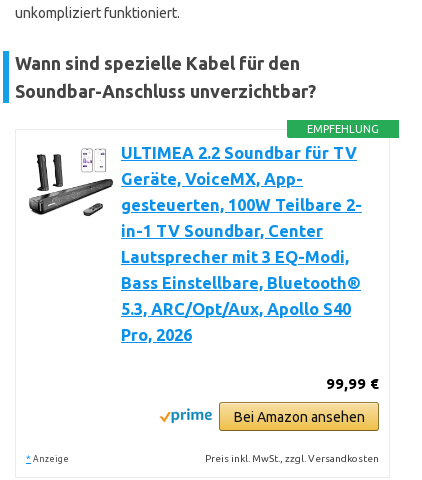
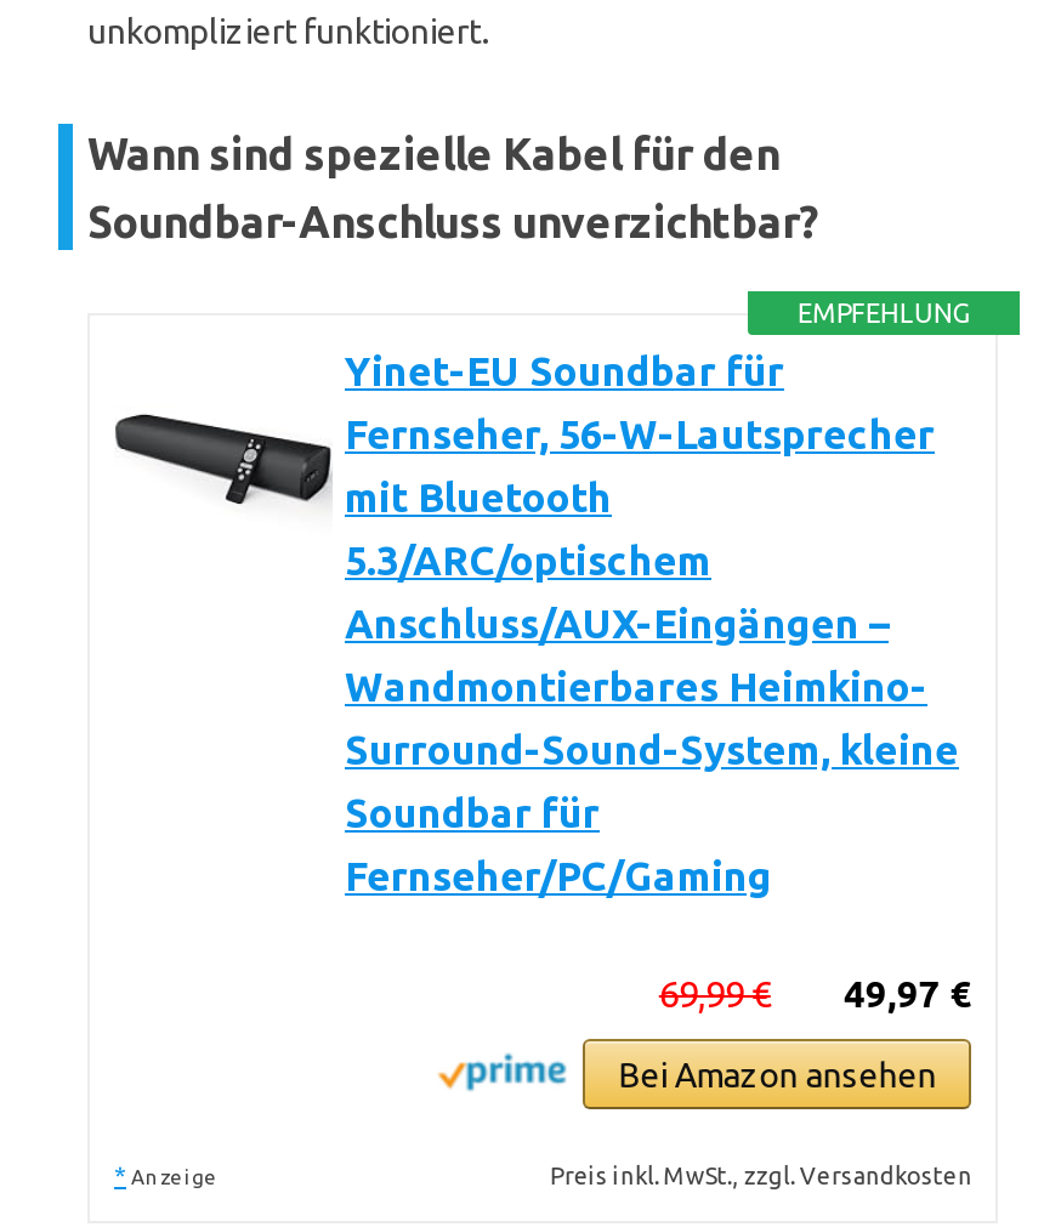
- [image]
- ULTIMEA 2.2 Soundbar für TV
- Geräte, VoiceMX, App-
- gesteuerten, 100W Teilbare 2-
- in-1 TV Soundbar, Center
- Lautsprecher mit 3 EQ-Modi,
- Bass Einstellbare, Bluetooth®
- 5.3, ARC/Opt/Aux, Apollo S40
- Pro, 2026
+ [image]
+ Yinet-EU Soundbar für
+ Fernseher, 56-W-Lautsprecher
+ mit Bluetooth
+ 5.3/ARC/optischem
+ Anschluss/AUX-Eingängen –
+ Wandmontierbares Heimkino-
+ Surround-Sound-System, kleine
+ Soundbar für
+ Fernseher/PC/Gaming

- 99,99 €
+ 49,97 €
+ 69,99 €
